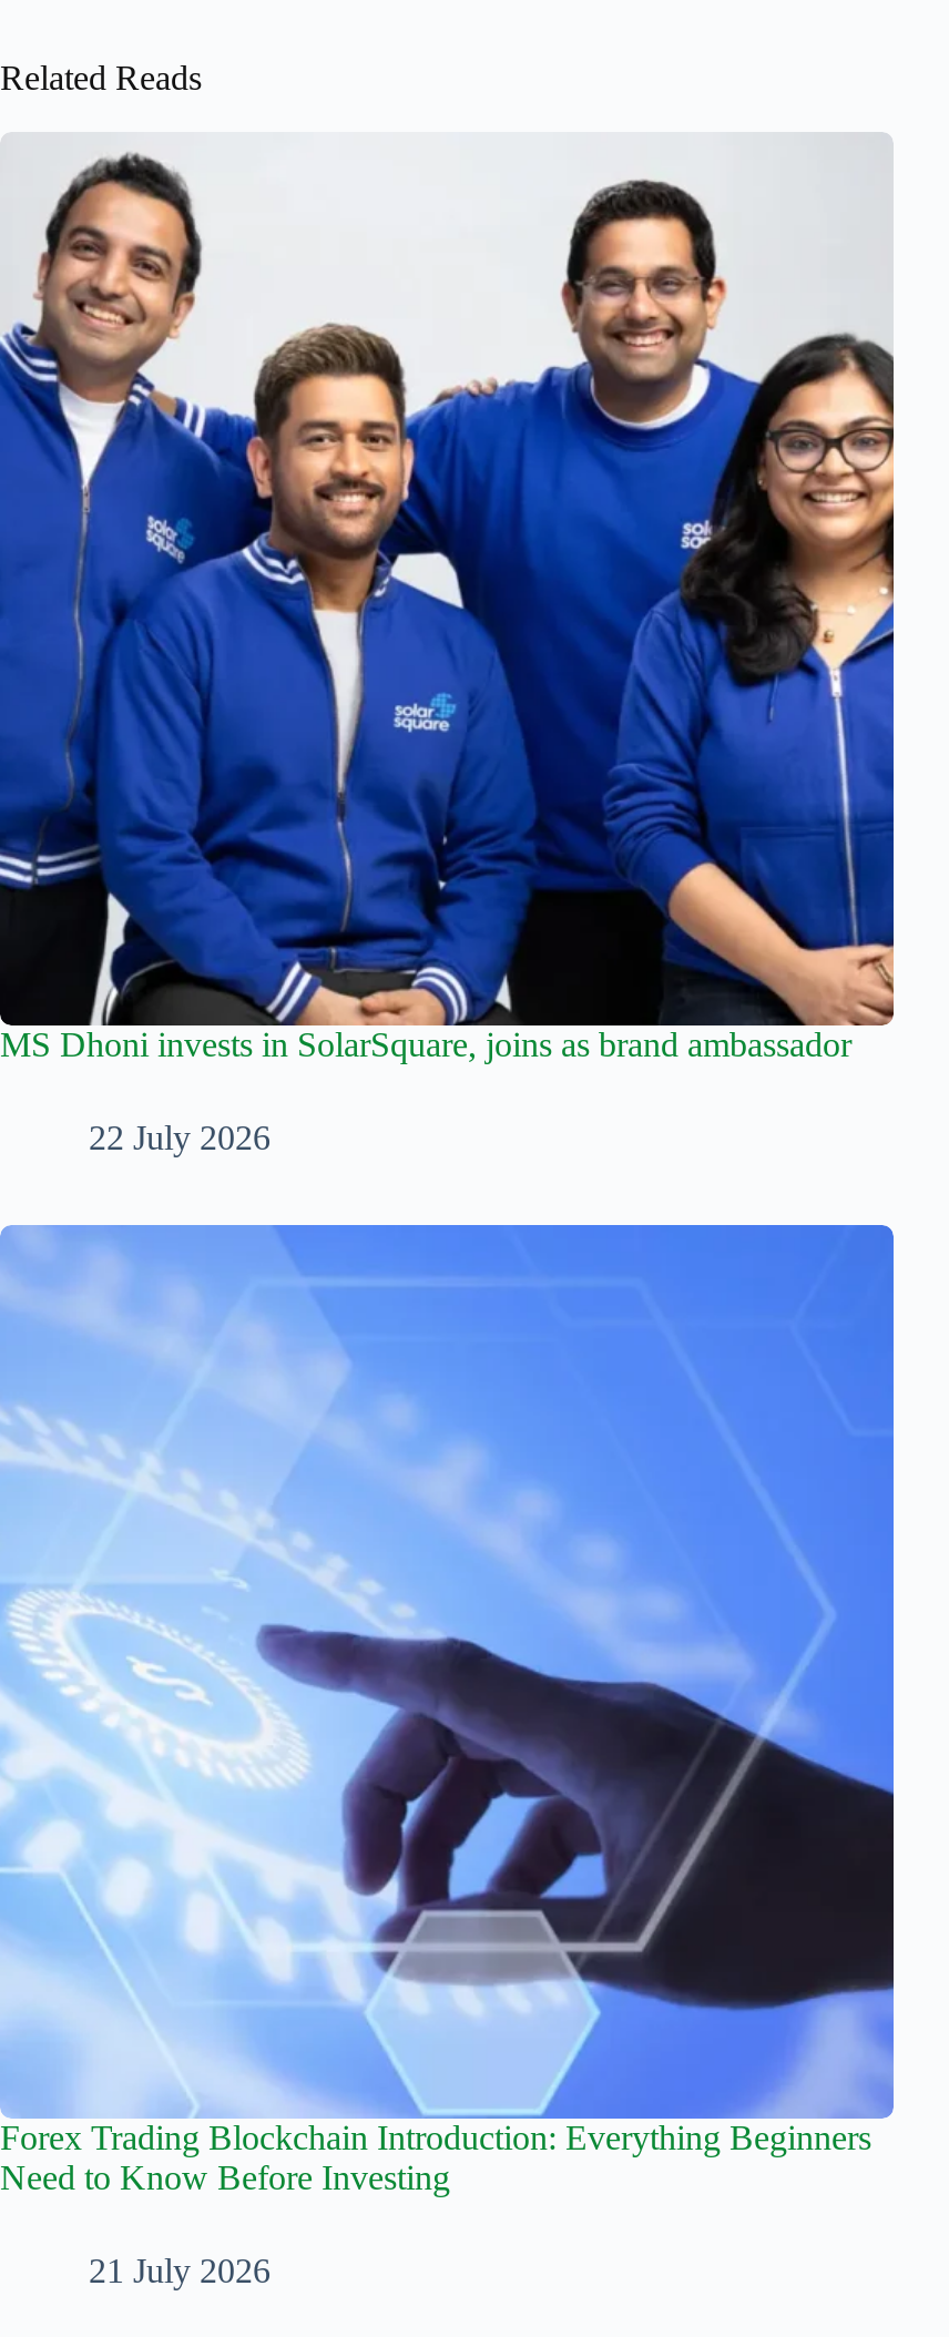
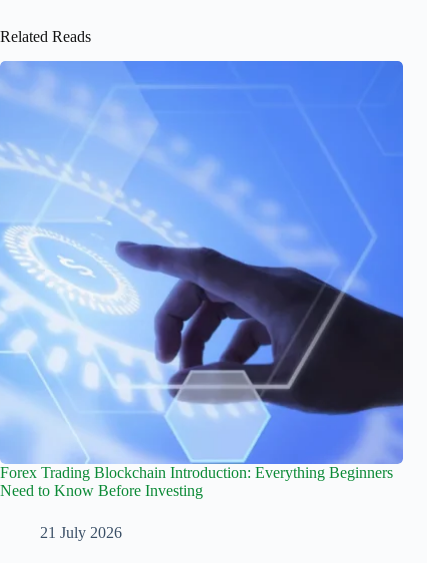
- [image]
- MS Dhoni invests in SolarSquare, joins as brand ambassador
- 22 July 2026
